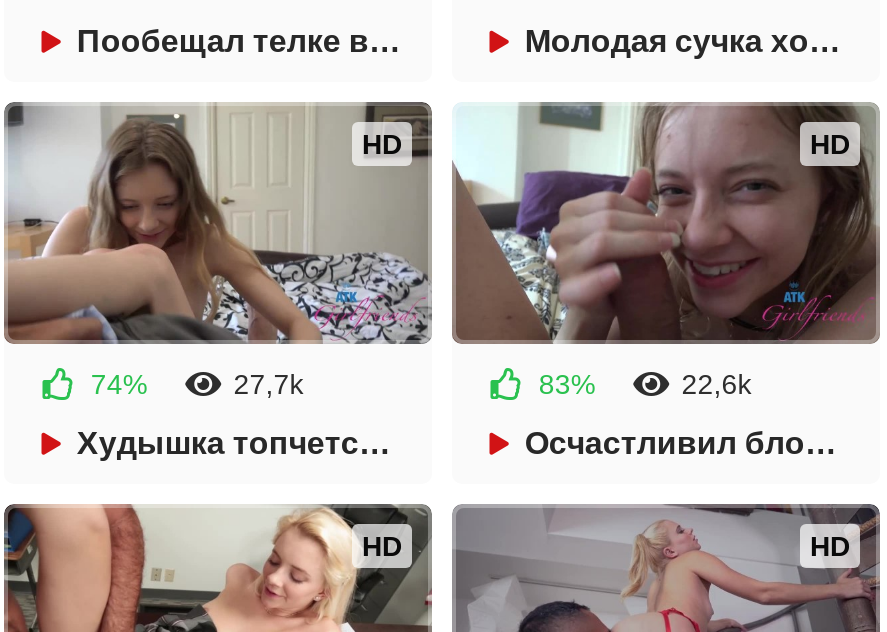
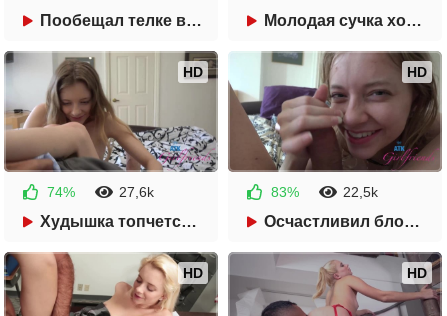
- 27,7k
+ 27,6k

- 22,6k
+ 22,5k
